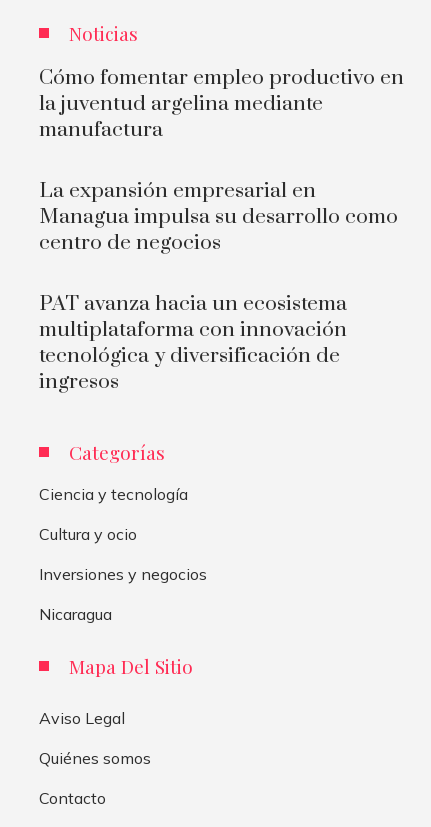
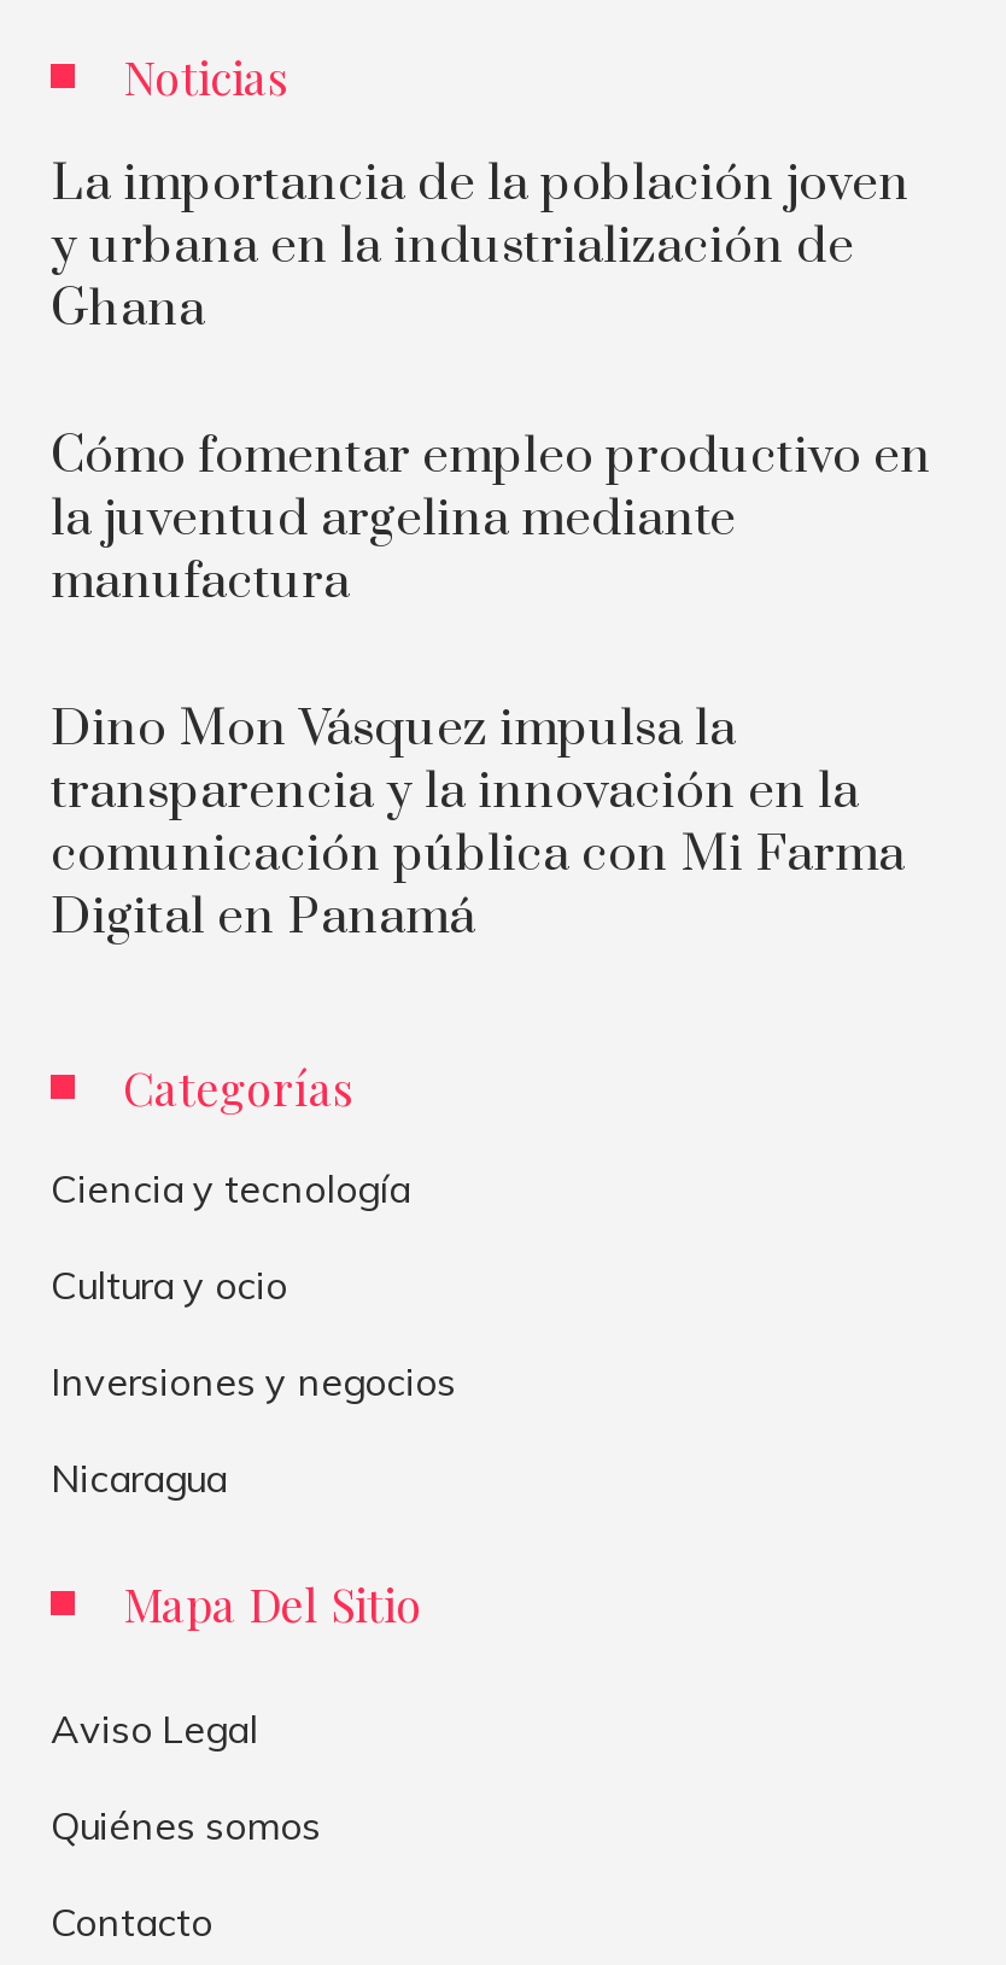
+ La importancia de la población joven
+ y urbana en la industrialización de
+ Ghana

moved down: Cómo fomentar empleo productivo en | la juventud argelina mediante | manufactura

- La expansión empresarial en
- Managua impulsa su desarrollo como
- centro de negocios
- PAT avanza hacia un ecosistema
- multiplataforma con innovación
- tecnológica y diversificación de
- ingresos
+ Dino Mon Vásquez impulsa la
+ transparencia y la innovación en la
+ comunicación pública con Mi Farma
+ Digital en Panamá
